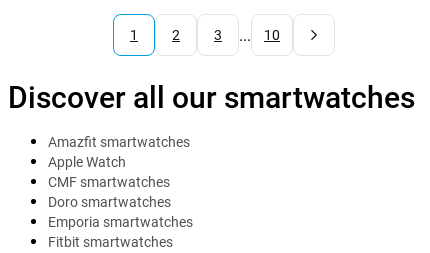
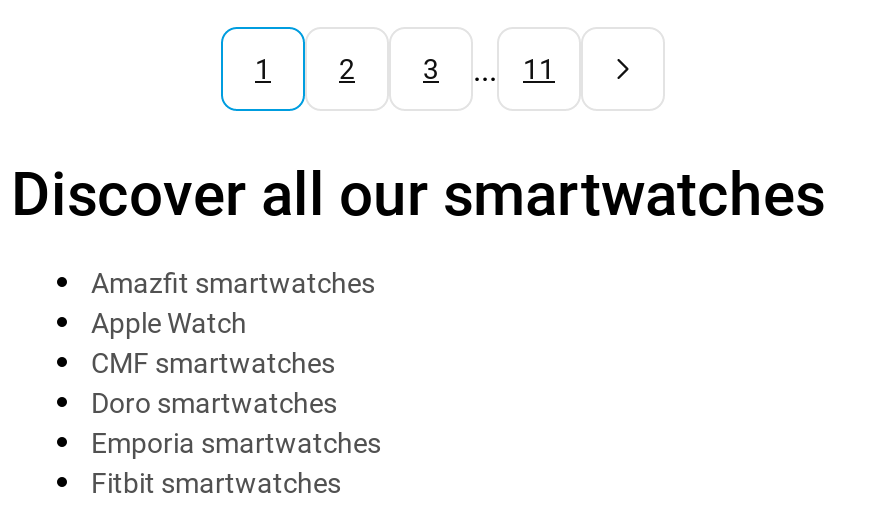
- 10
+ 11
